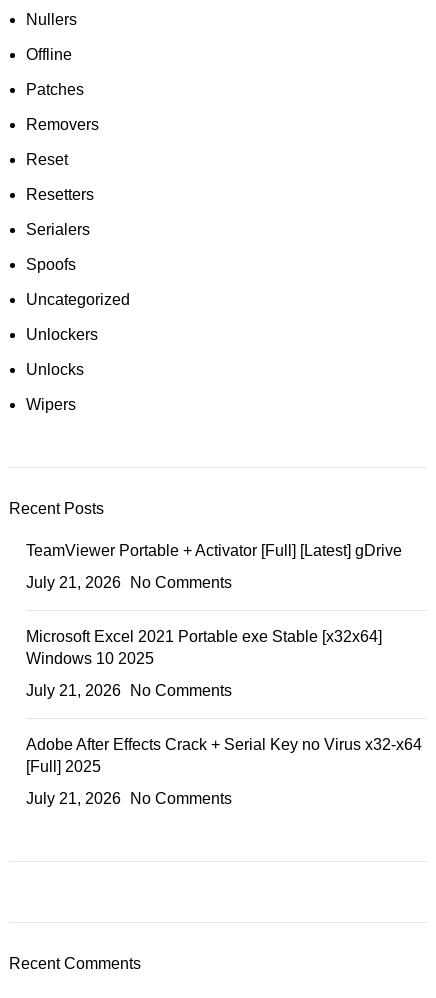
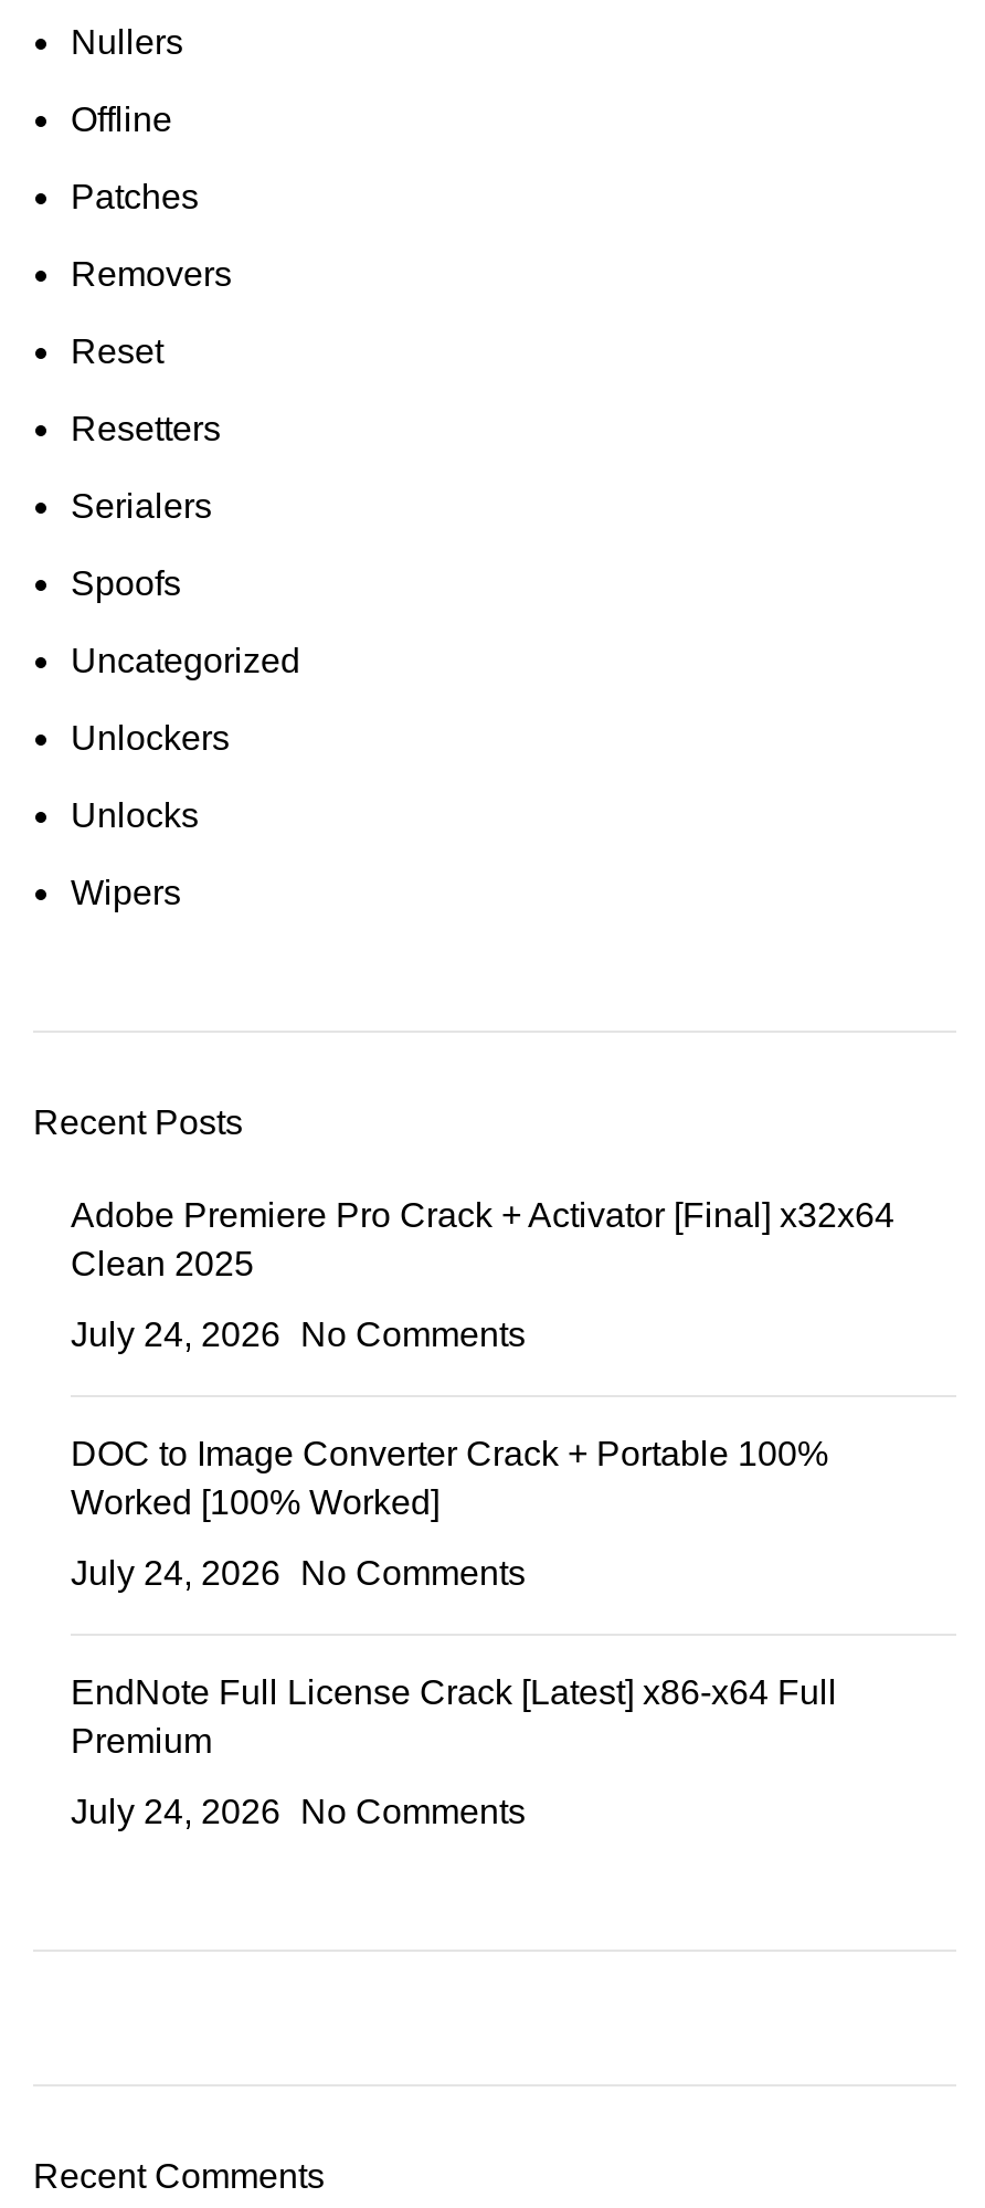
- TeamViewer Portable + Activator [Full] [Latest] gDrive
+ Adobe Premiere Pro Crack + Activator [Final] x32x64
+ Clean 2025

- July 21, 2026 No Comments
+ July 24, 2026 No Comments

- Microsoft Excel 2021 Portable exe Stable [x32x64]
- Windows 10 2025
+ DOC to Image Converter Crack + Portable 100%
+ Worked [100% Worked]

- July 21, 2026 No Comments
+ July 24, 2026 No Comments

- Adobe After Effects Crack + Serial Key no Virus x32-x64
- [Full] 2025
+ EndNote Full License Crack [Latest] x86-x64 Full
+ Premium

- July 21, 2026 No Comments
+ July 24, 2026 No Comments
